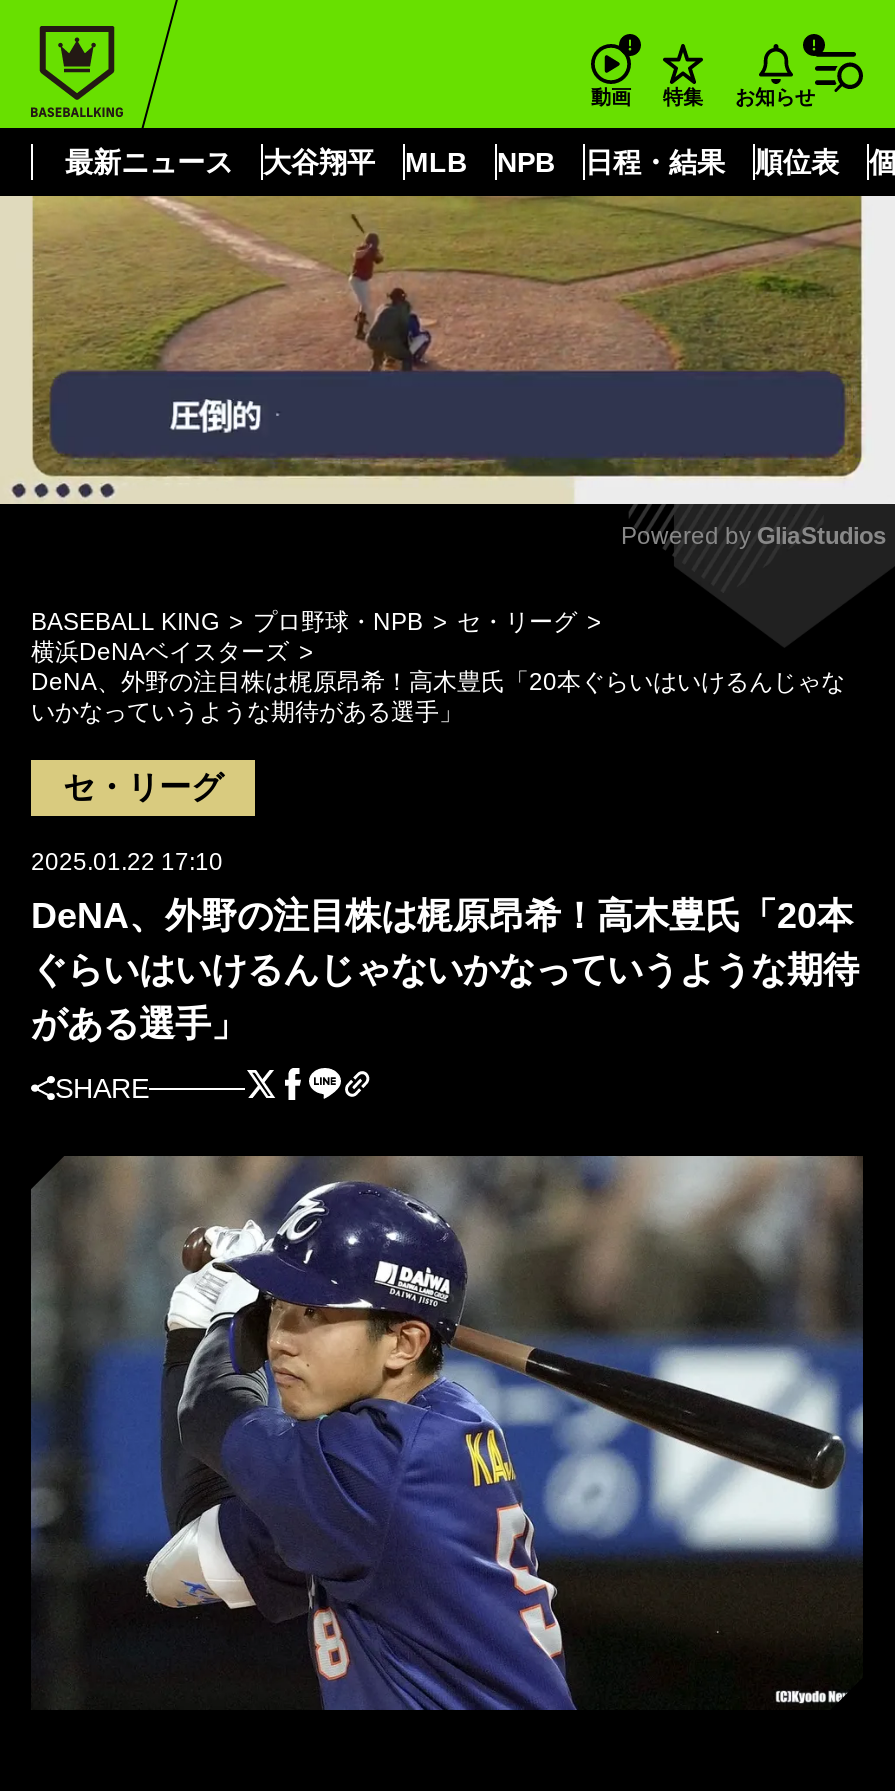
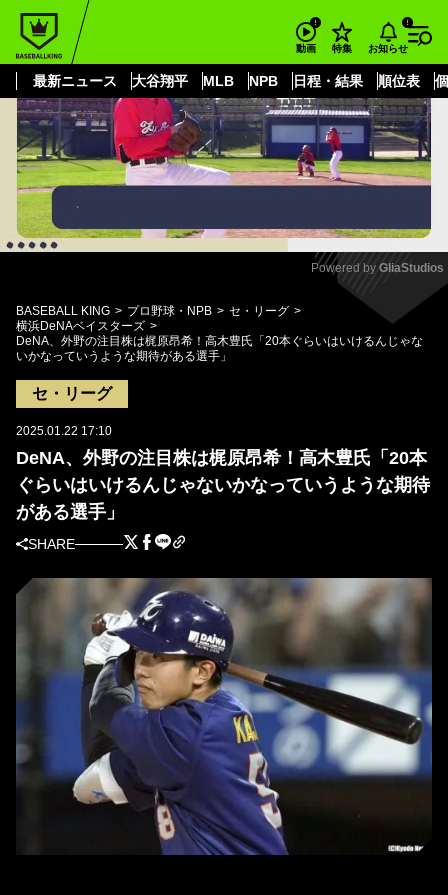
- [image]
+ [image]
